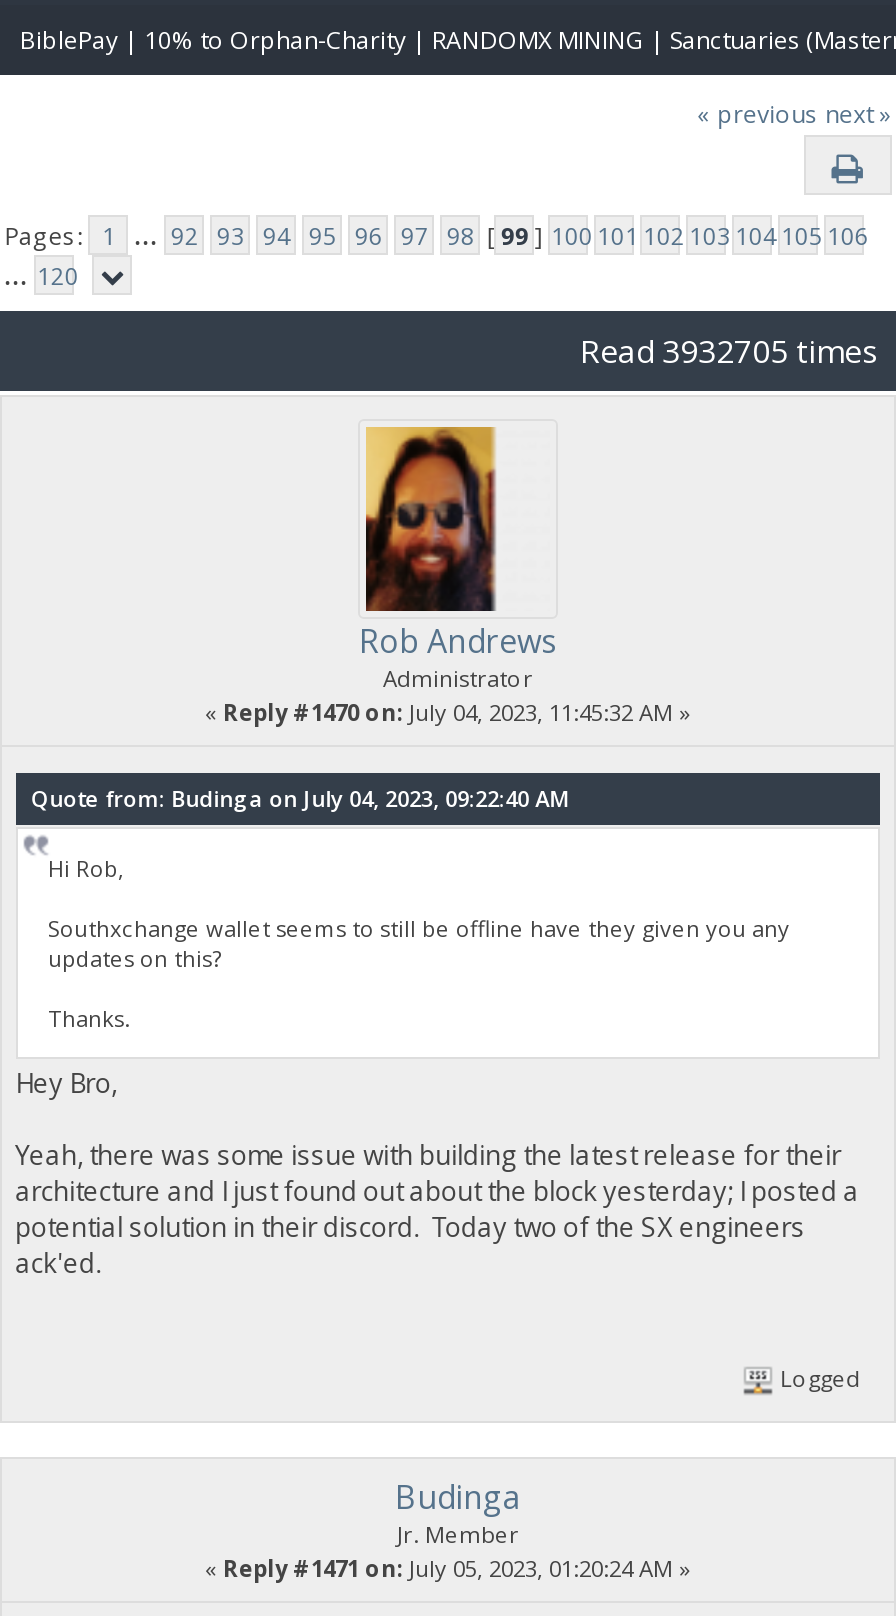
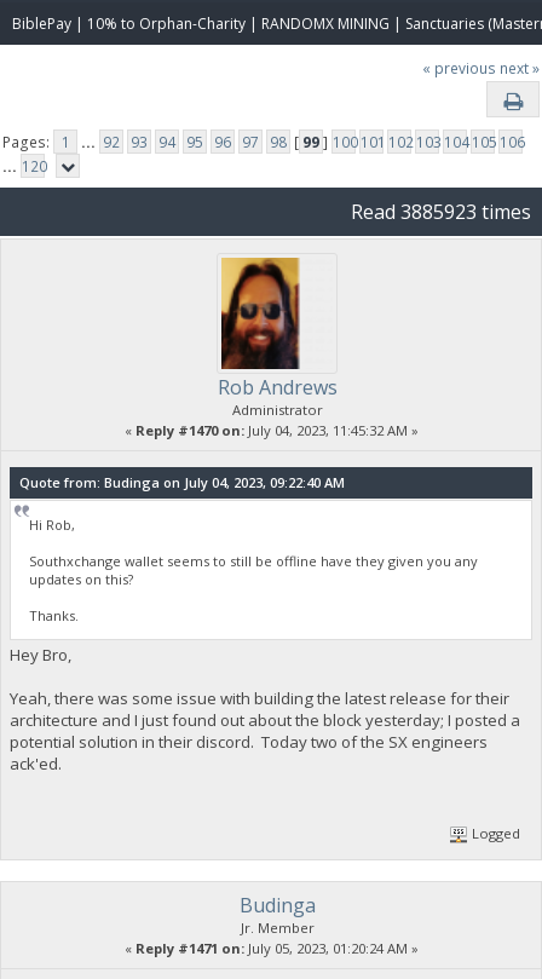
- Read 3932705 times
+ Read 3885923 times
